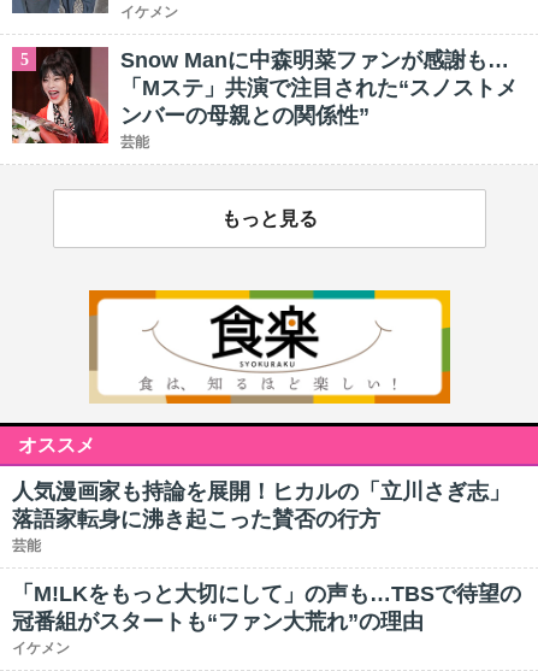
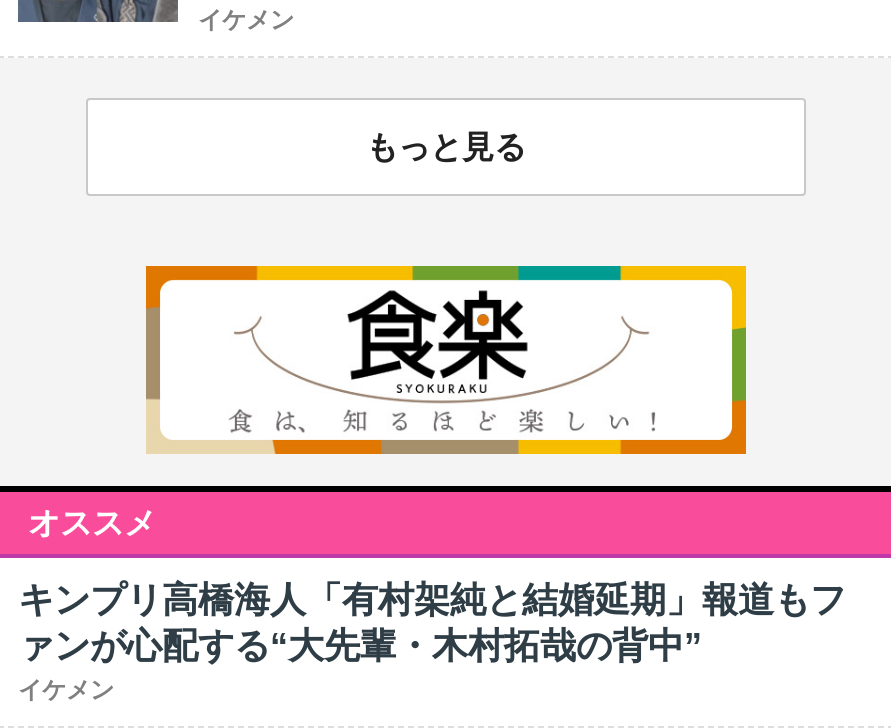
- [image]
- 5
- Snow Manに中森明菜ファンが感謝も…
- 「Mステ」共演で注目された“スノストメ
- ンバーの母親との関係性”
- 芸能

- 人気漫画家も持論を展開！ヒカルの「立川さぎ志」
- 落語家転身に沸き起こった賛否の行方
- 芸能
- 「M!LKをもっと大切にして」の声も…TBSで待望の
- 冠番組がスタートも“ファン大荒れ”の理由
+ キンプリ高橋海人「有村架純と結婚延期」報道もフ
+ ァンが心配する“大先輩・木村拓哉の背中”
